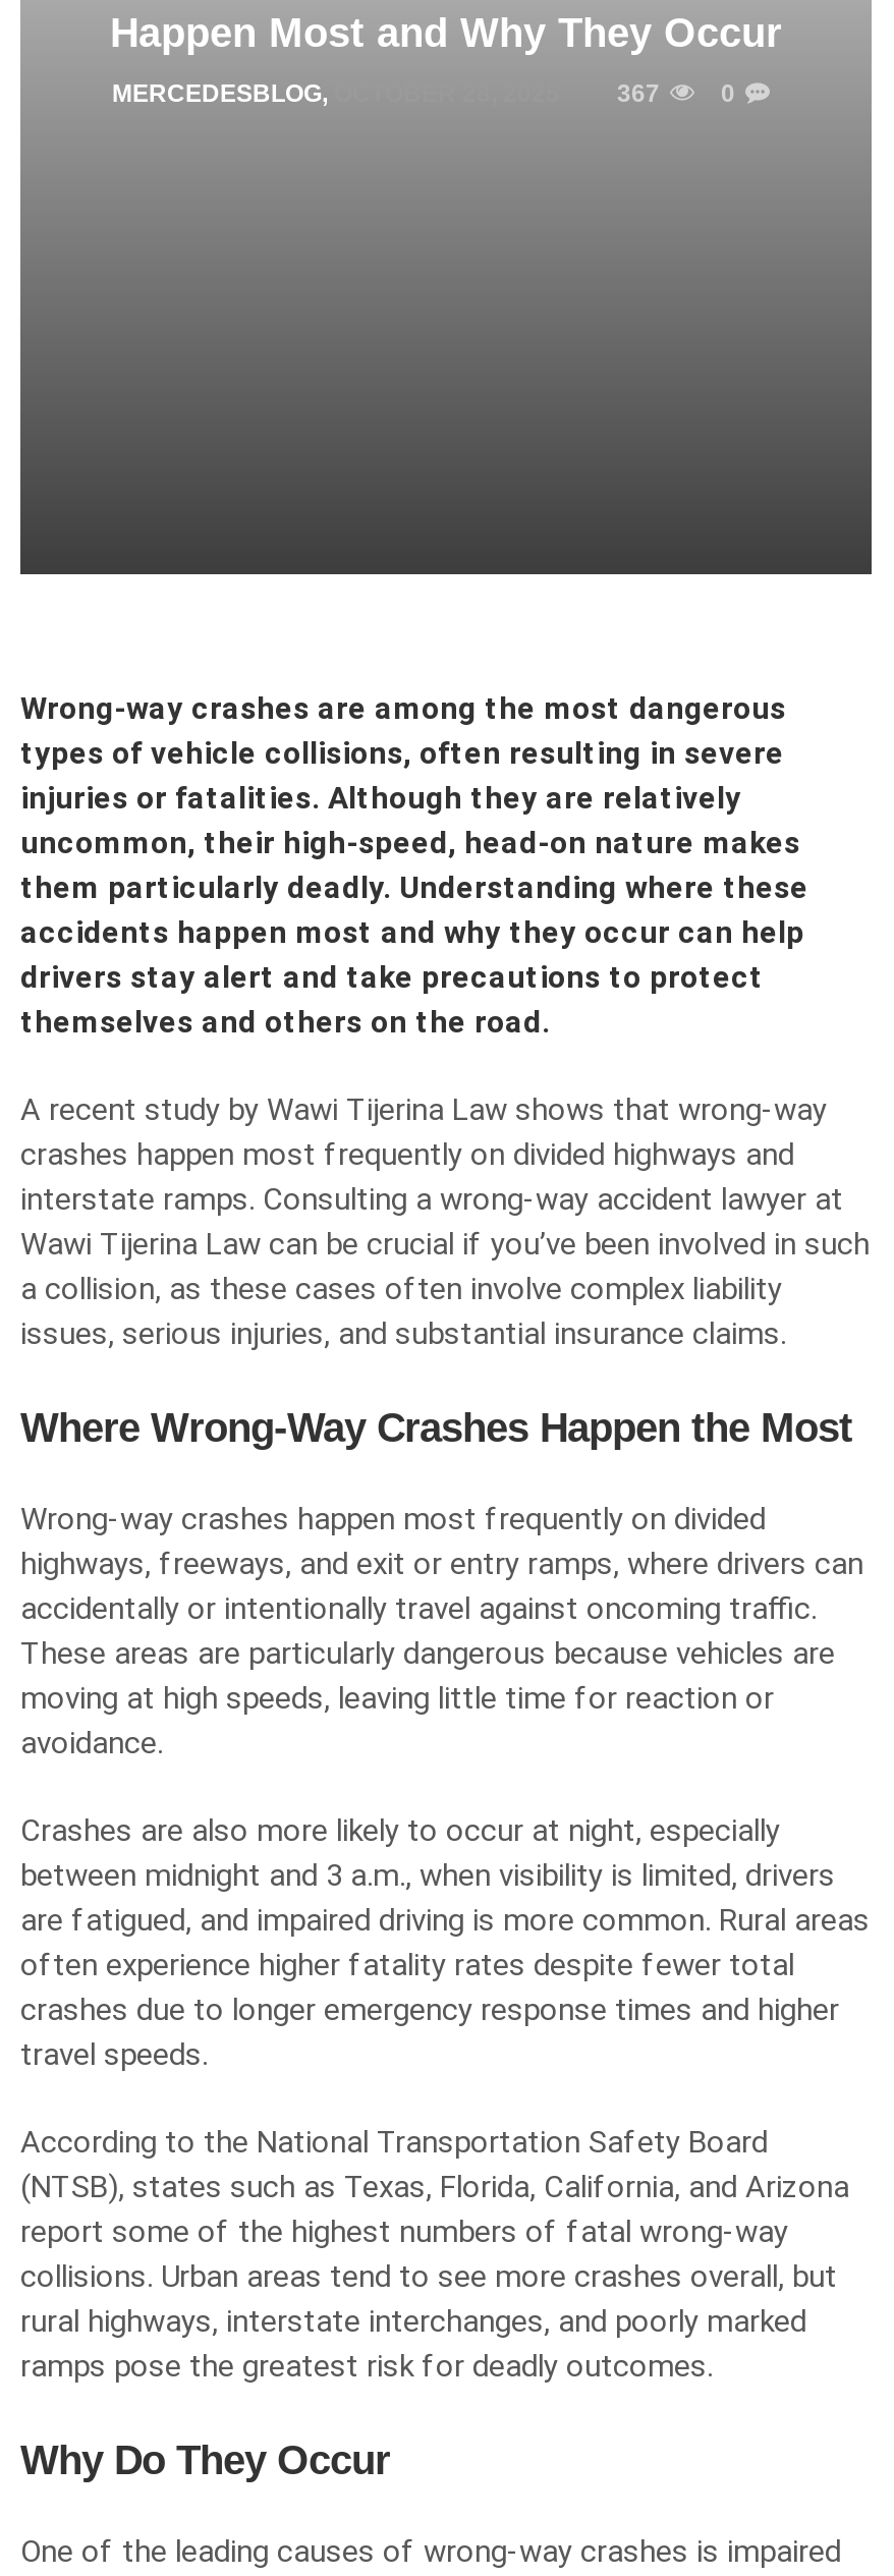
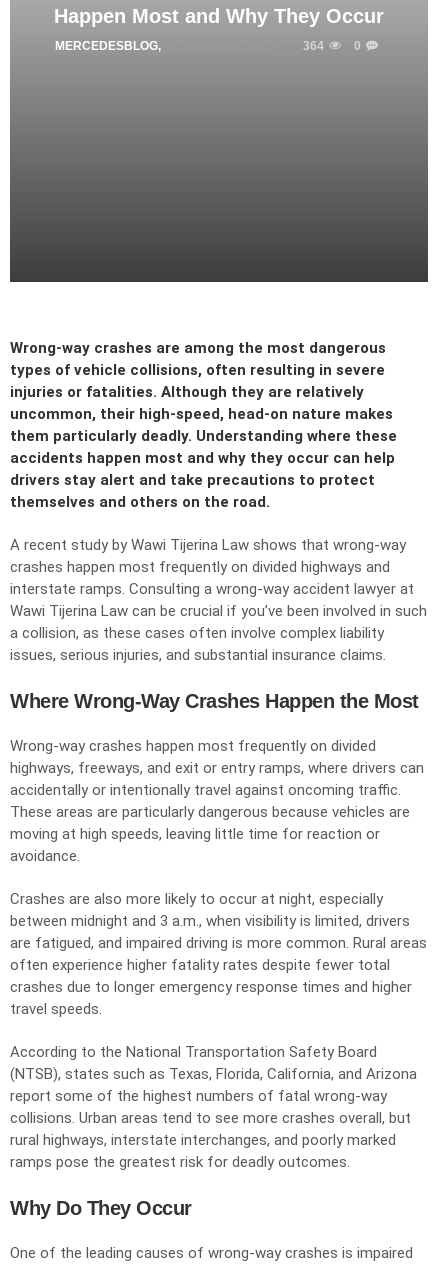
- 367
+ 364
